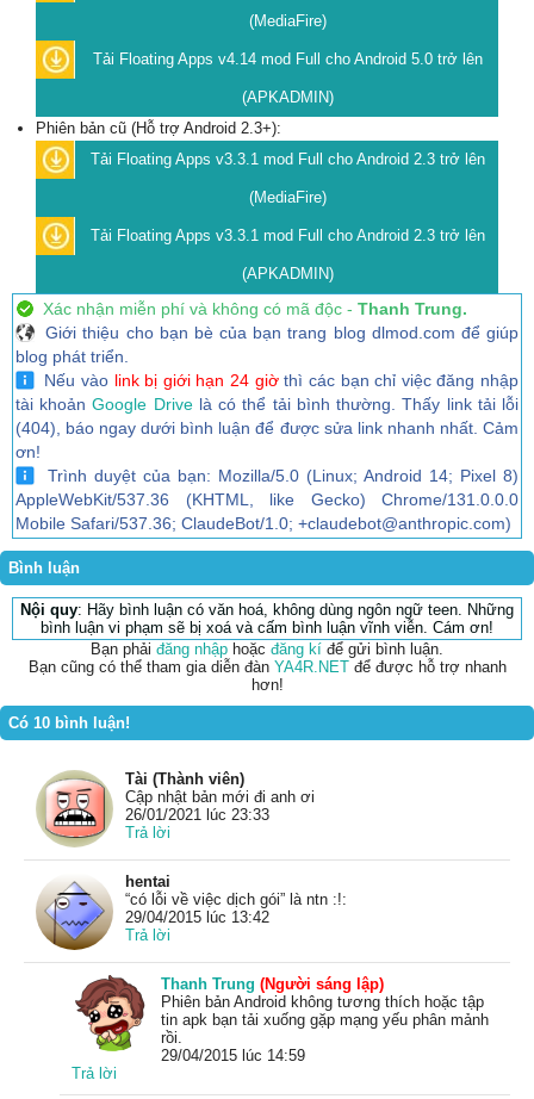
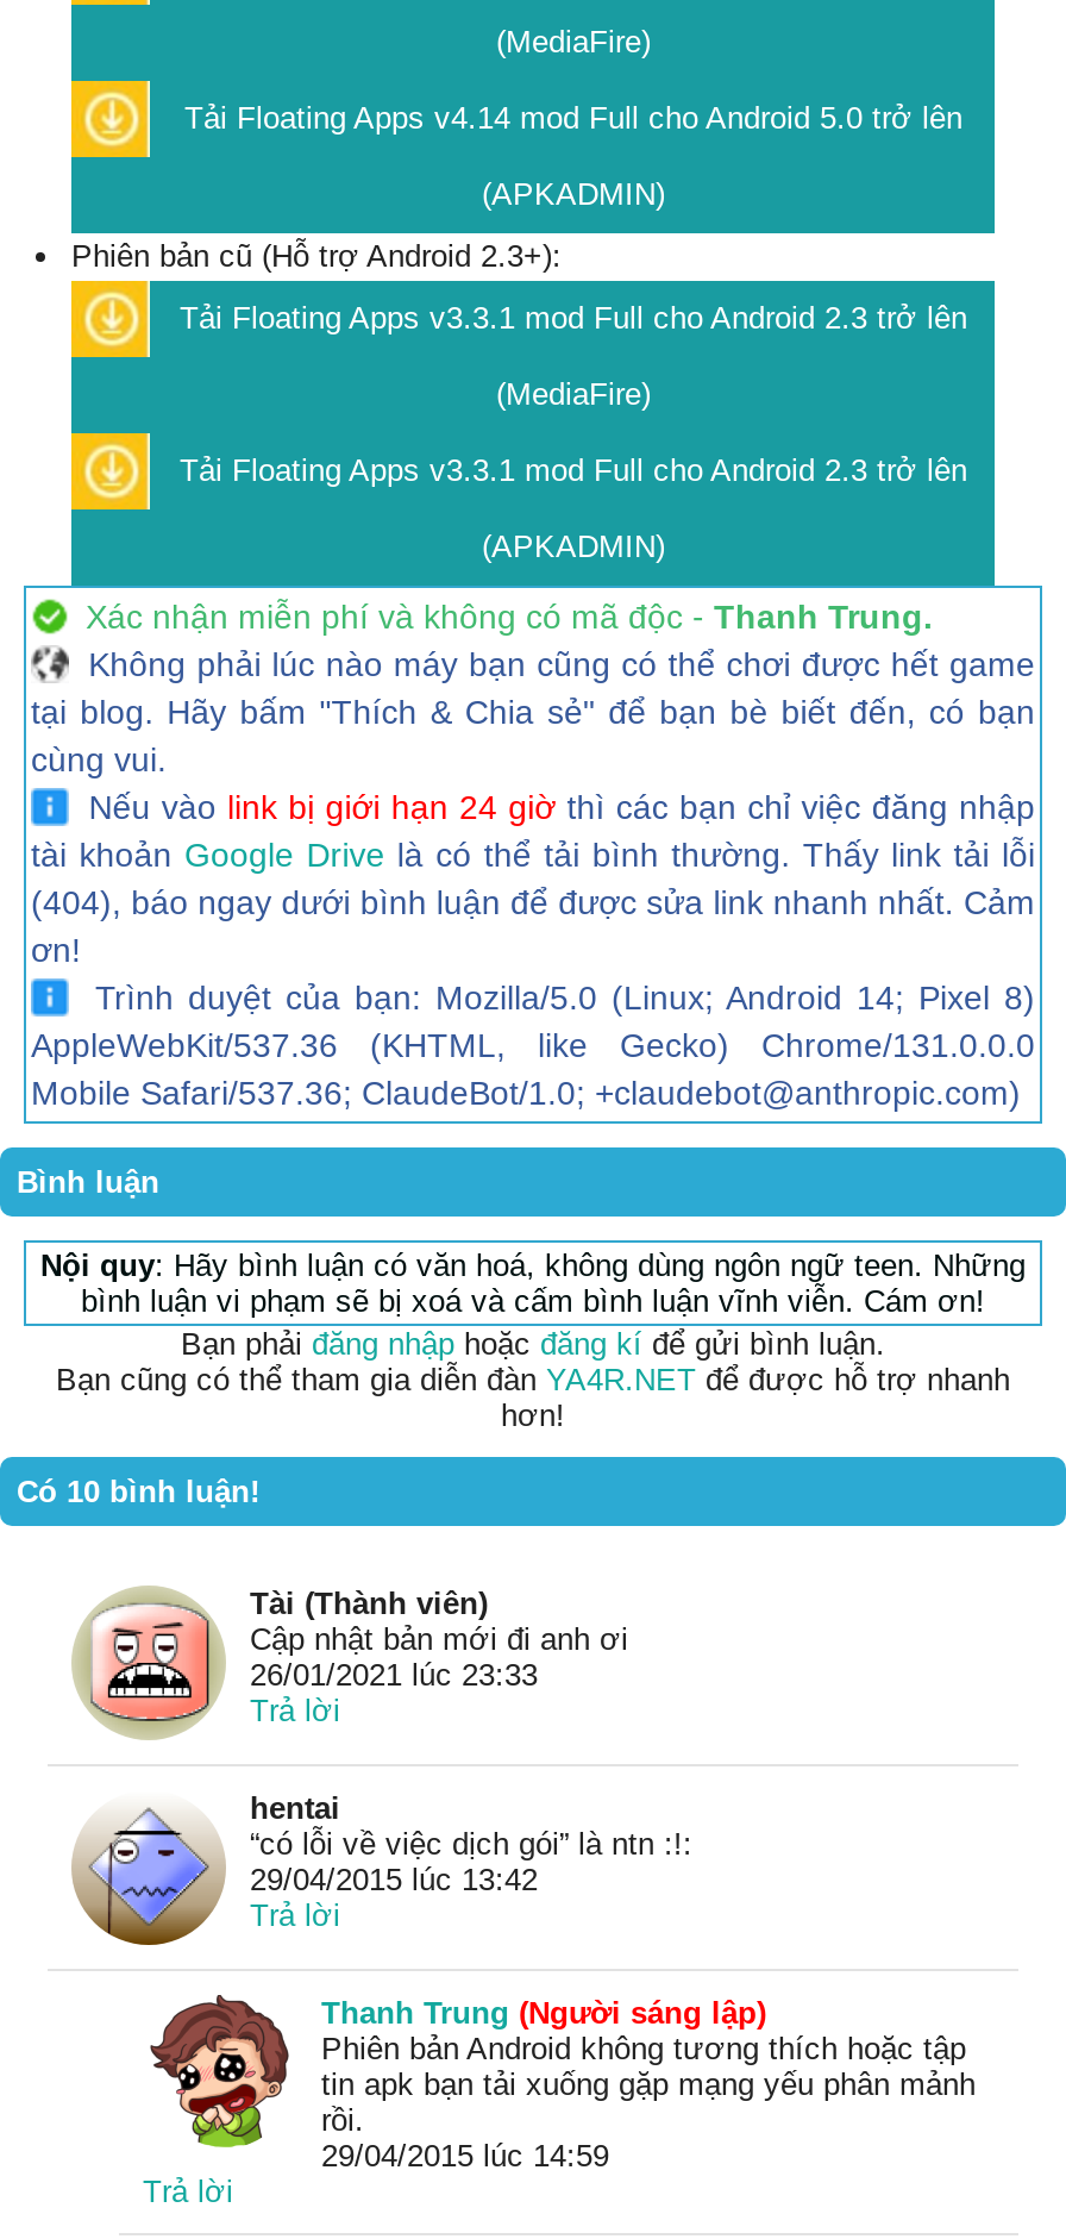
- Giới thiệu cho bạn bè của bạn trang blog dlmod.com để giúp
- blog phát triển.
+ Không phải lúc nào máy bạn cũng có thể chơi được hết game
+ tại blog. Hãy bấm "Thích & Chia sẻ" để bạn bè biết đến, có bạn
+ cùng vui.
